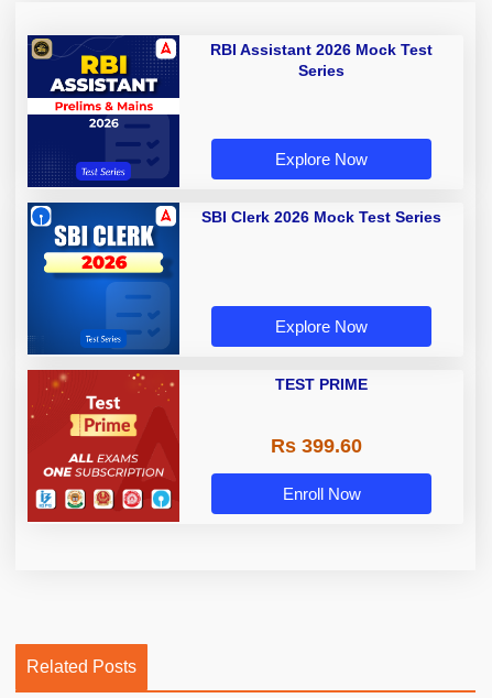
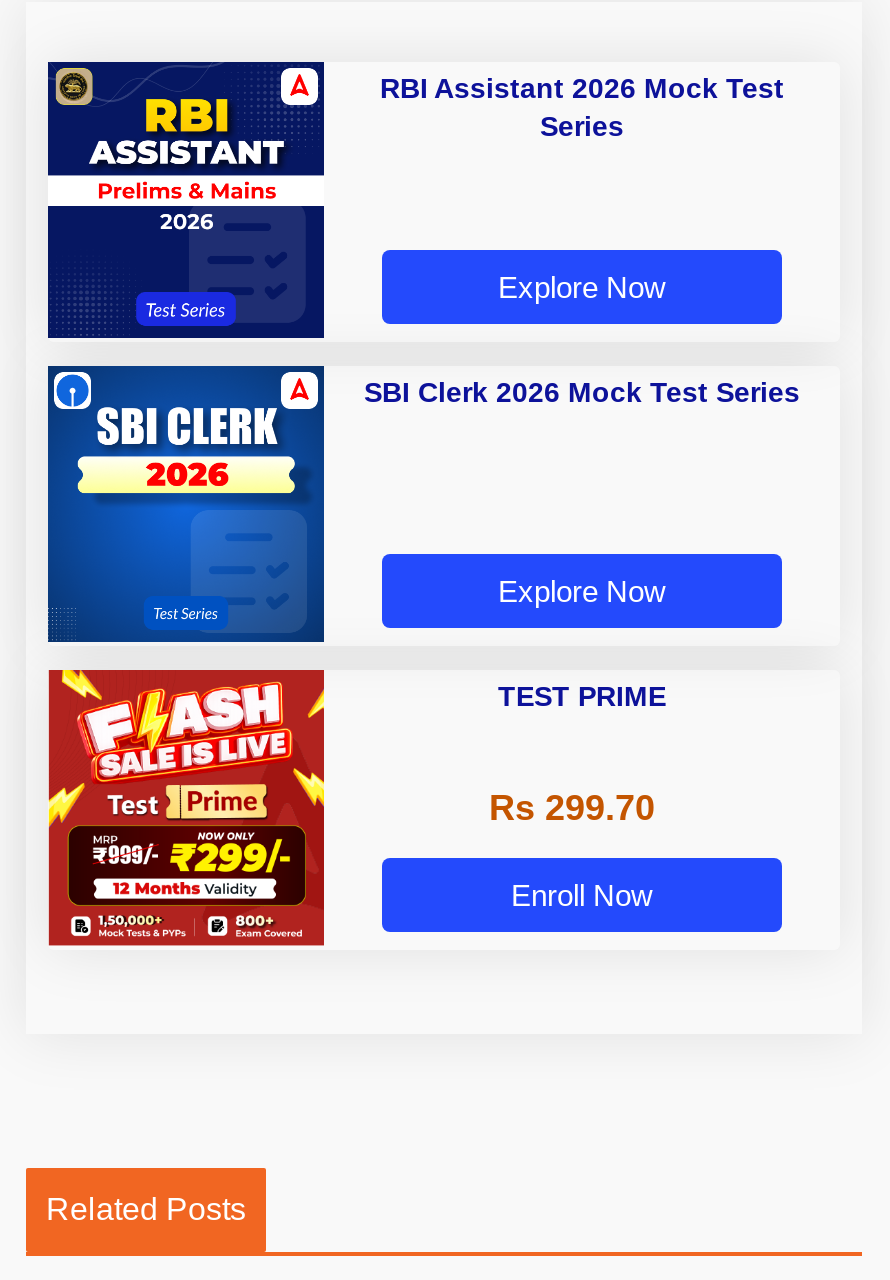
- [image]
+ [image]

- Rs 399.60
+ Rs 299.70
